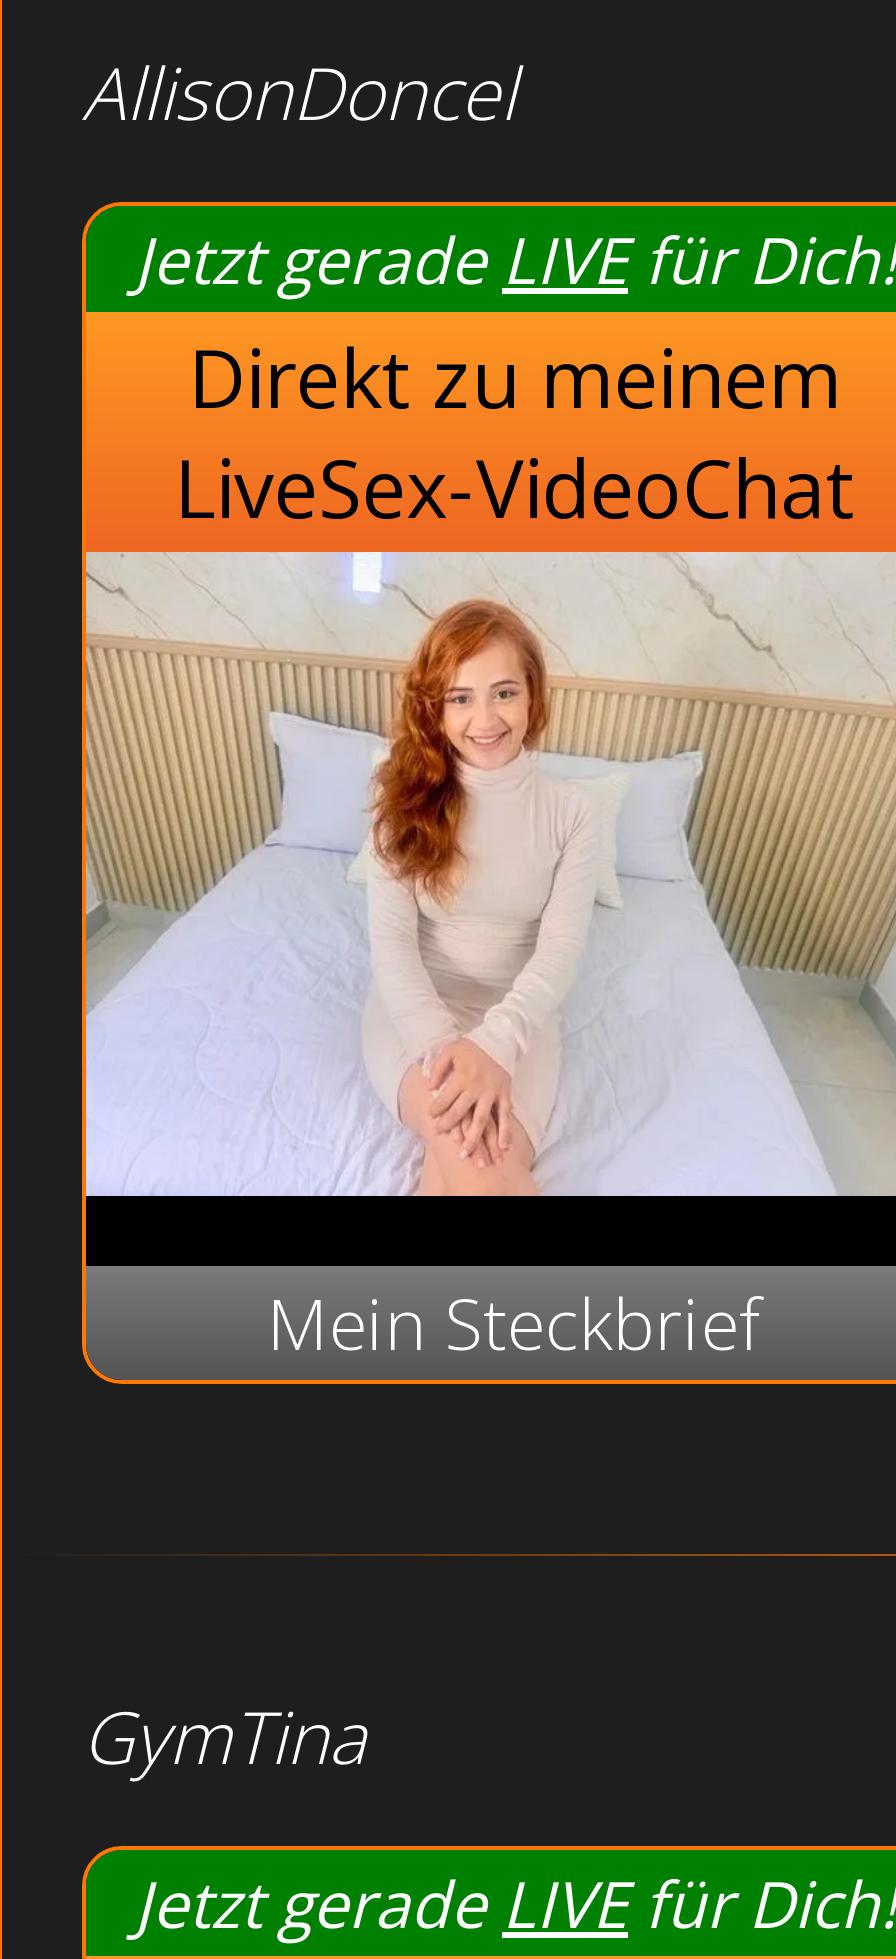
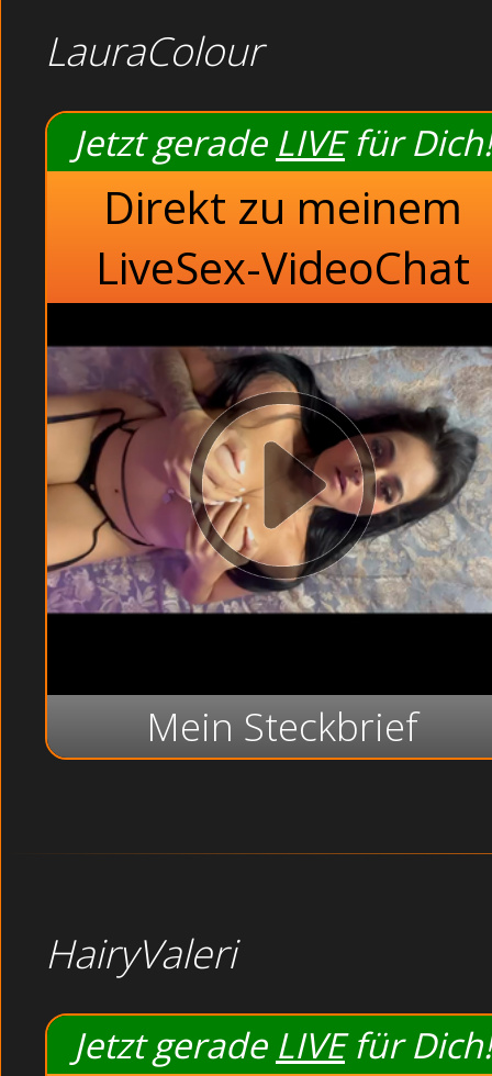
- AllisonDoncel
+ LauraColour

- [image]
+ [image]

- GymTina
+ HairyValeri
